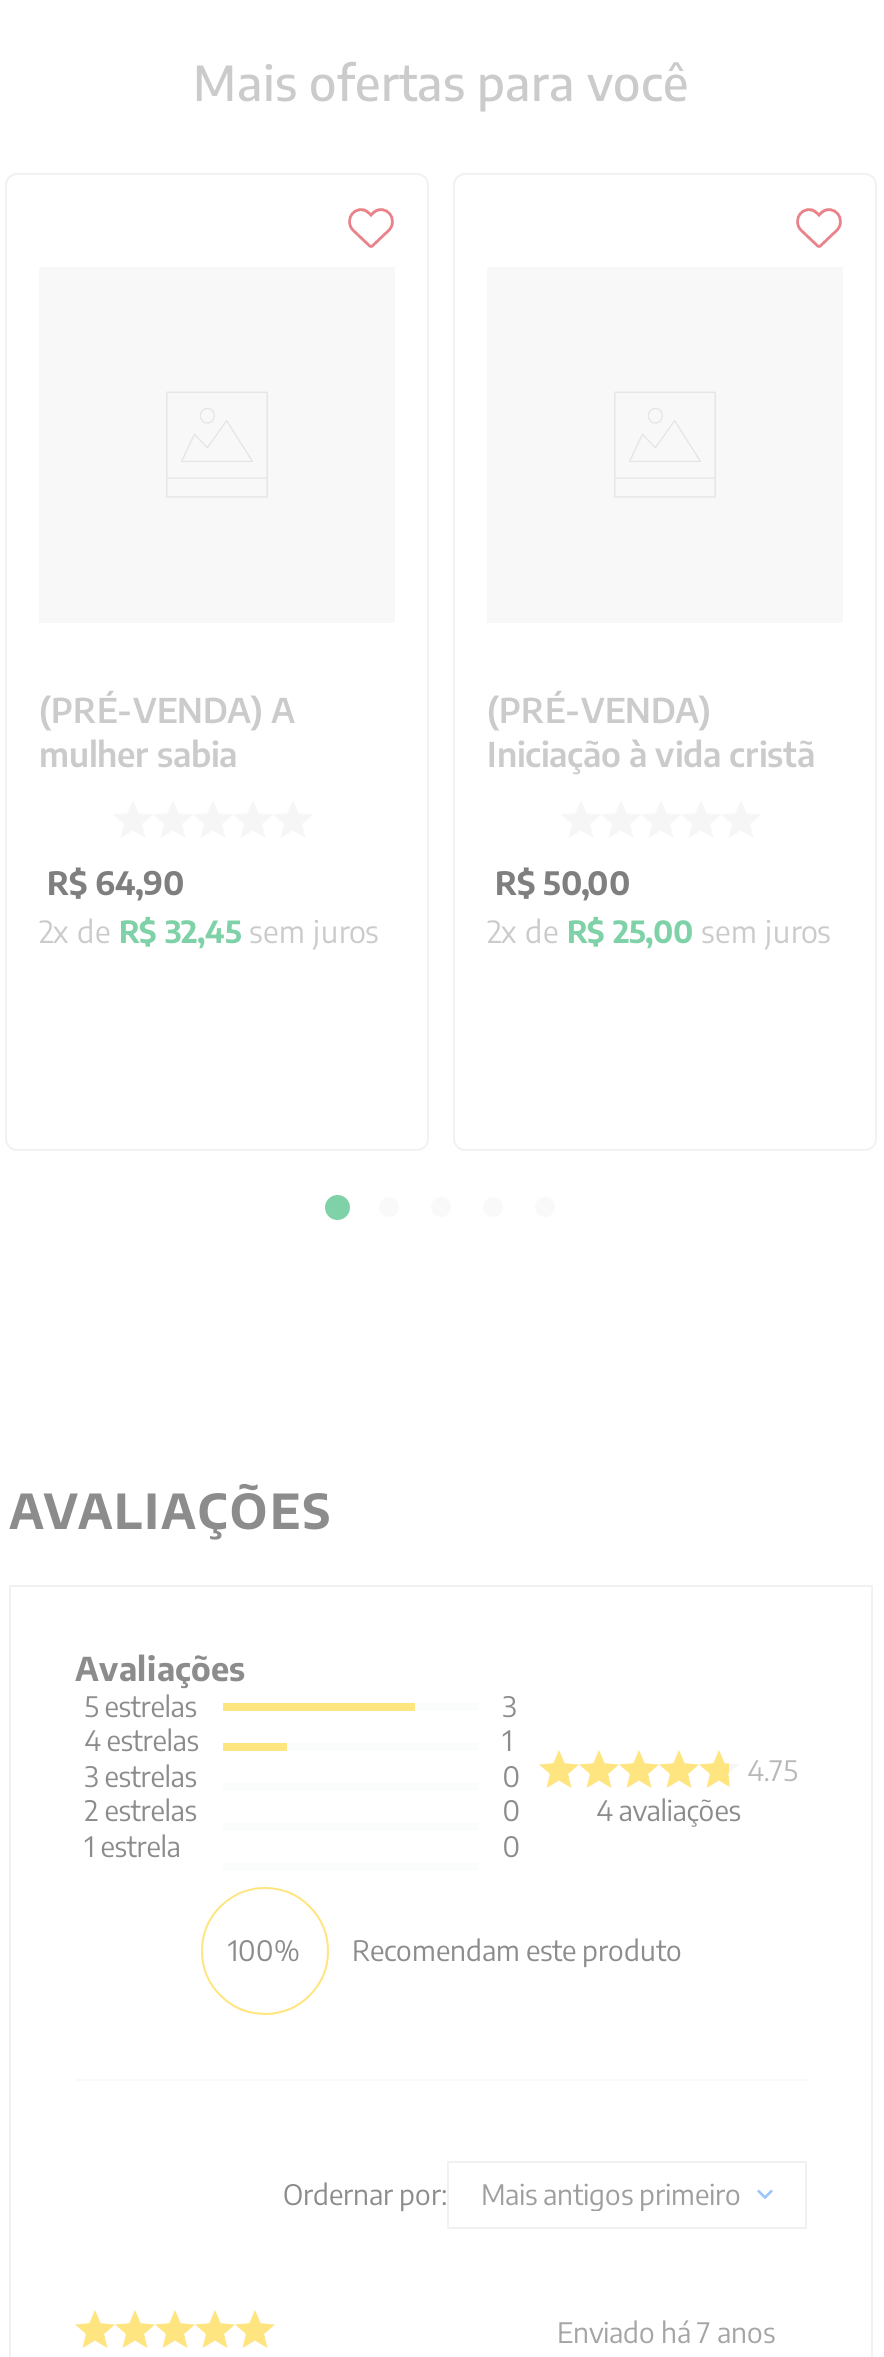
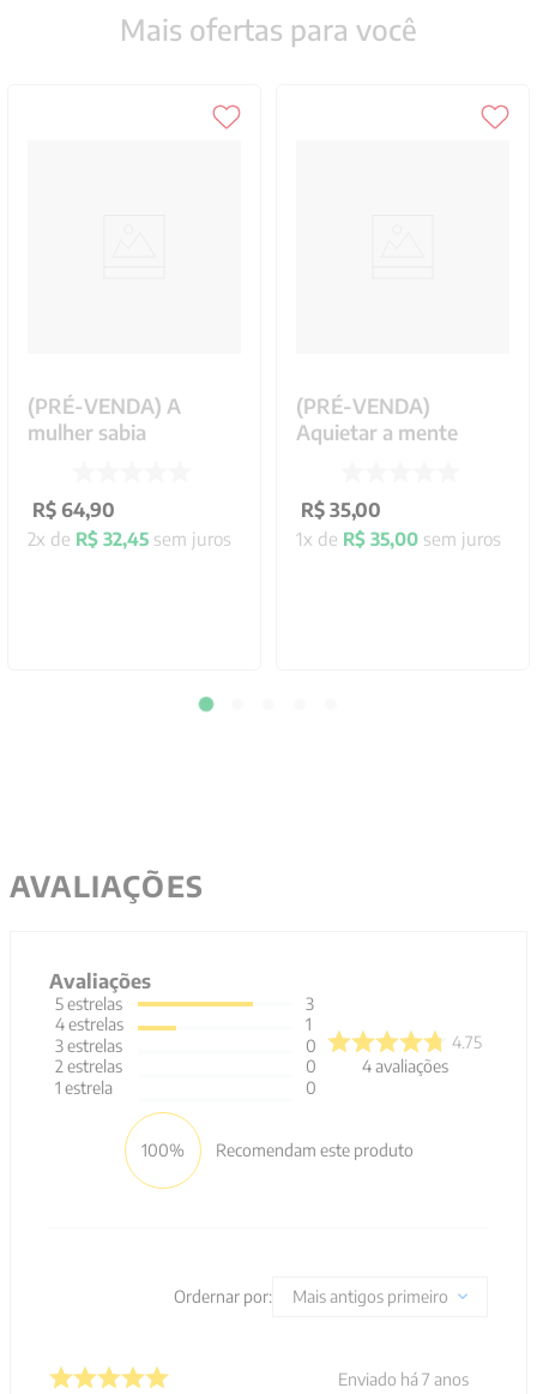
- Iniciação à vida cristã
+ Aquietar a mente

- R$ 50,00
- 2x de R$ 25,00 sem juros
+ R$ 35,00
+ 1x de R$ 35,00 sem juros
